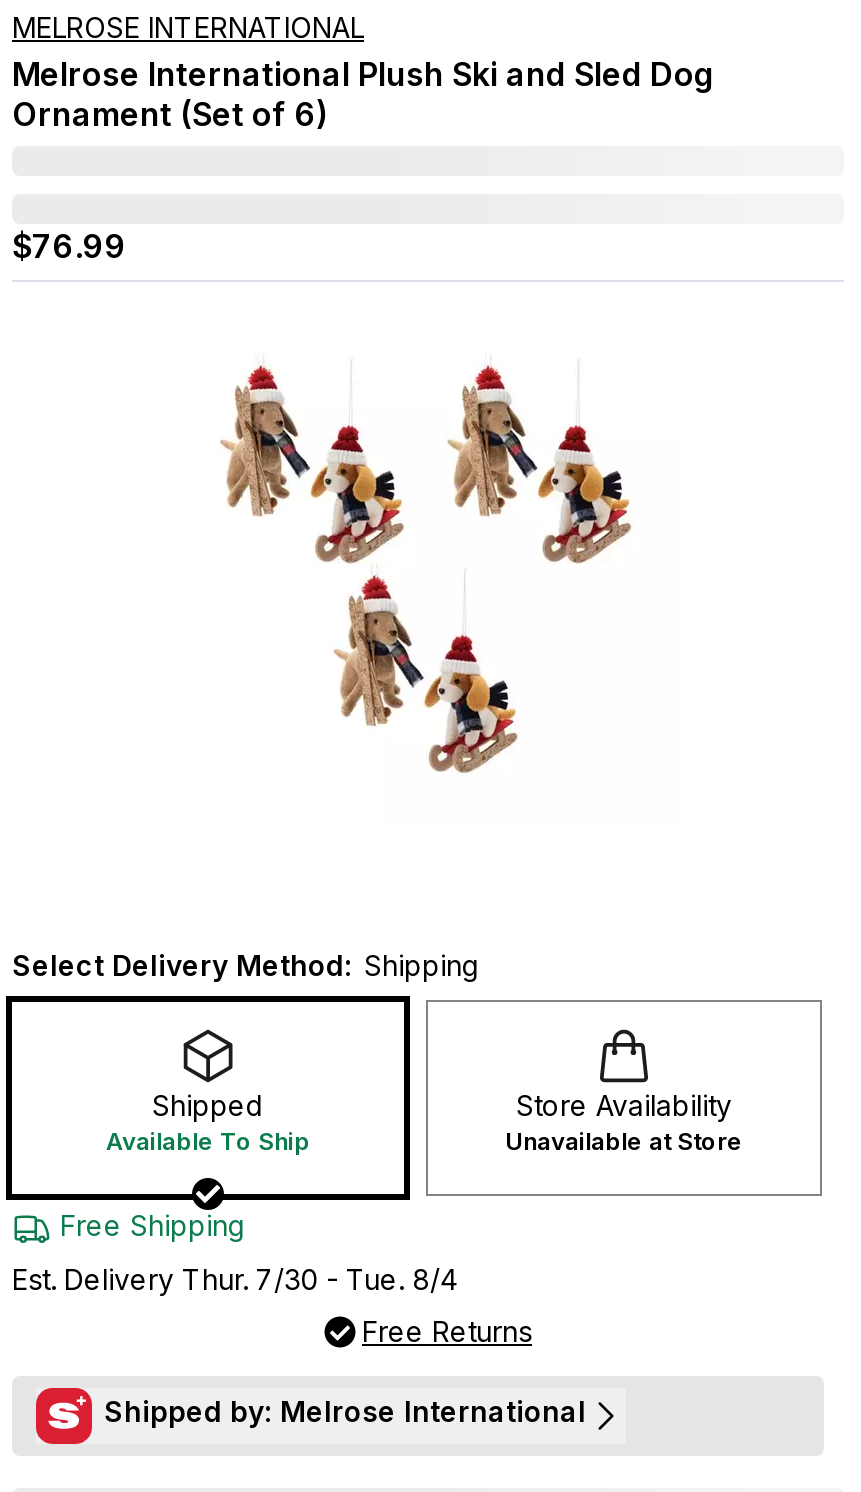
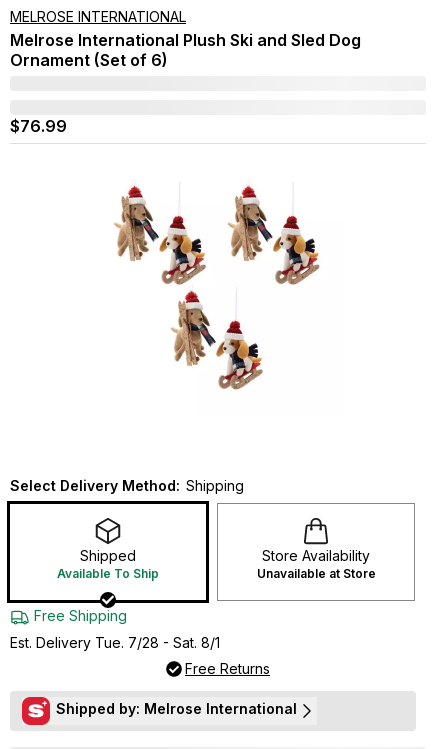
- Est. Delivery Thur. 7/30 - Tue. 8/4
+ Est. Delivery Tue. 7/28 - Sat. 8/1
